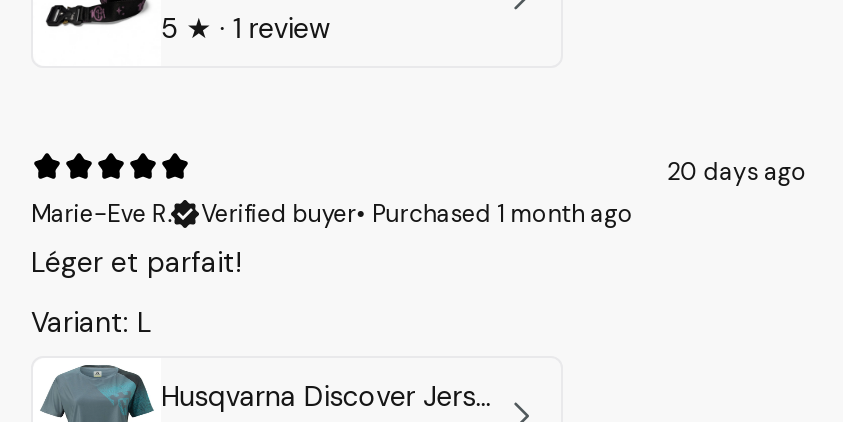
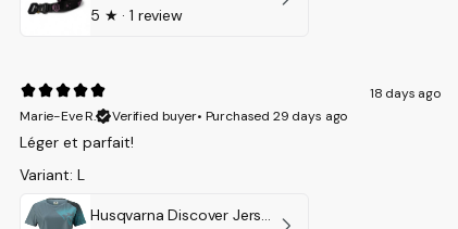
- 20 days ago
+ 18 days ago

- Verified buyer • Purchased 1 month ago
+ Verified buyer • Purchased 29 days ago
